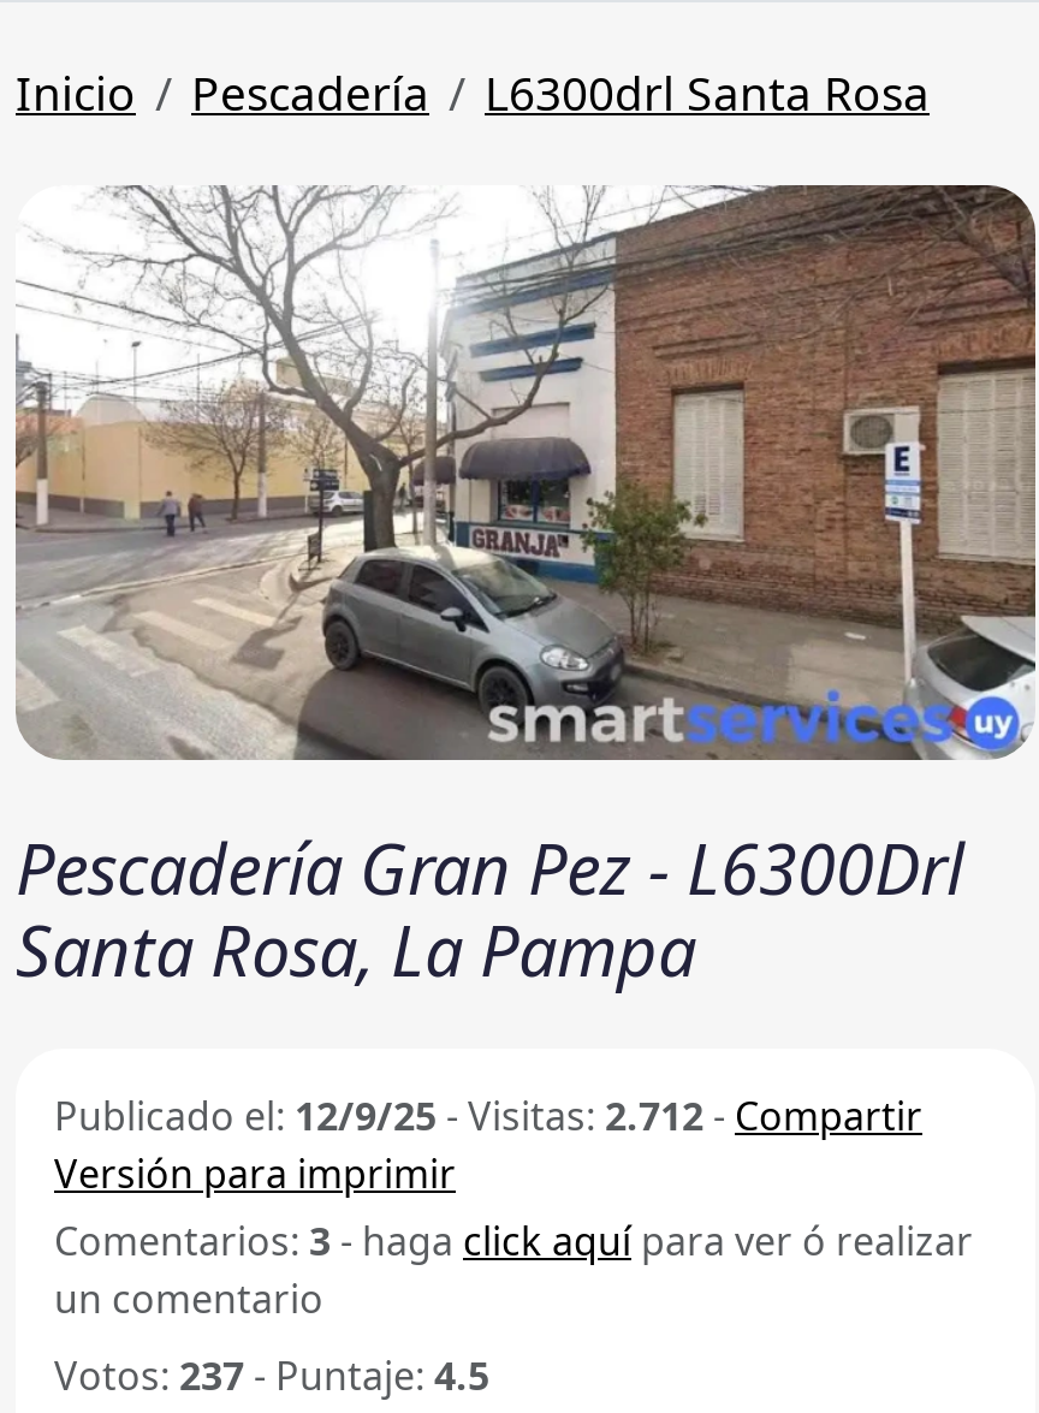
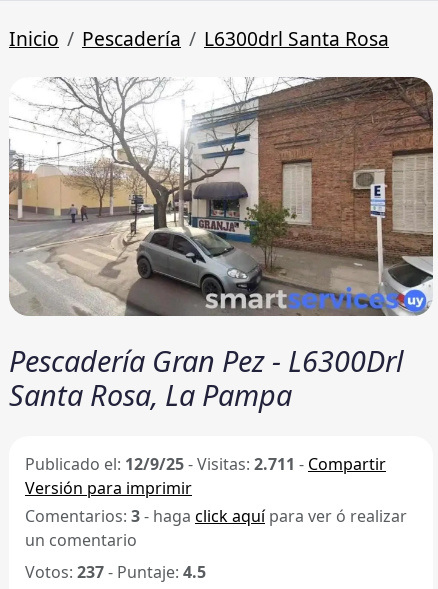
- Publicado el: 12/9/25 - Visitas: 2.712 - Compartir
+ Publicado el: 12/9/25 - Visitas: 2.711 - Compartir
